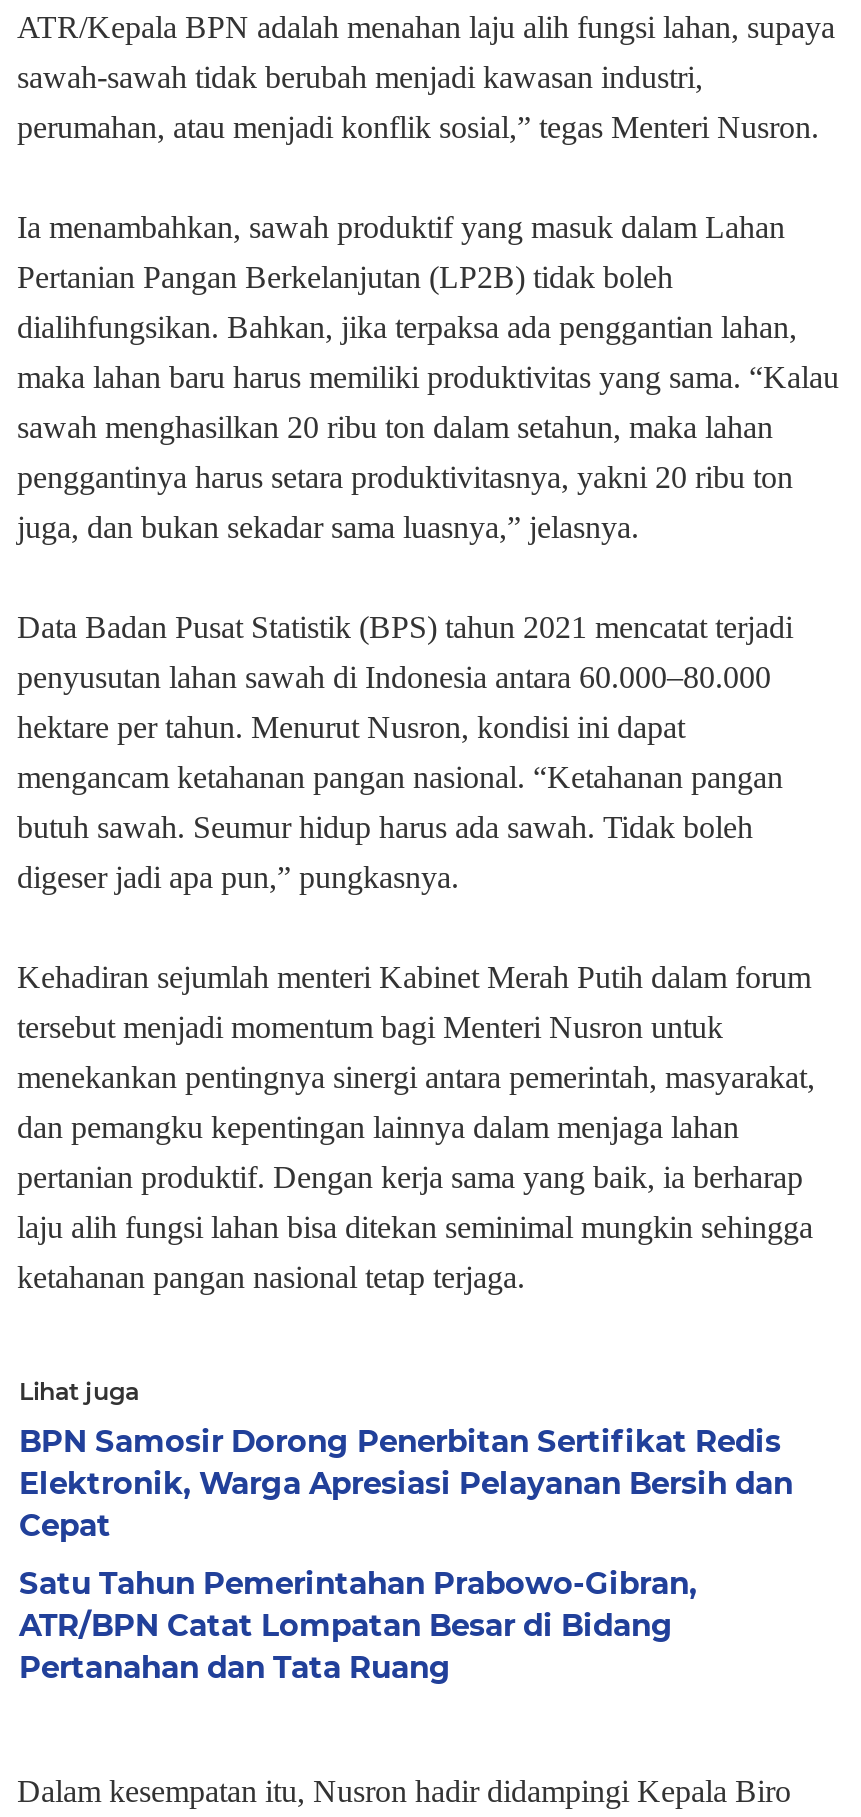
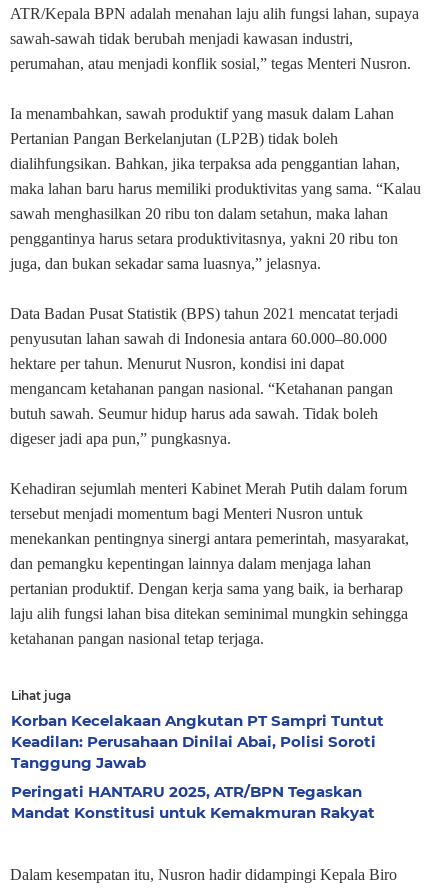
- BPN Samosir Dorong Penerbitan Sertifikat Redis
- Elektronik, Warga Apresiasi Pelayanan Bersih dan
- Cepat
+ Korban Kecelakaan Angkutan PT Sampri Tuntut
+ Keadilan: Perusahaan Dinilai Abai, Polisi Soroti
+ Tanggung Jawab

- Satu Tahun Pemerintahan Prabowo-Gibran,
- ATR/BPN Catat Lompatan Besar di Bidang
- Pertanahan dan Tata Ruang
+ Peringati HANTARU 2025, ATR/BPN Tegaskan
+ Mandat Konstitusi untuk Kemakmuran Rakyat
